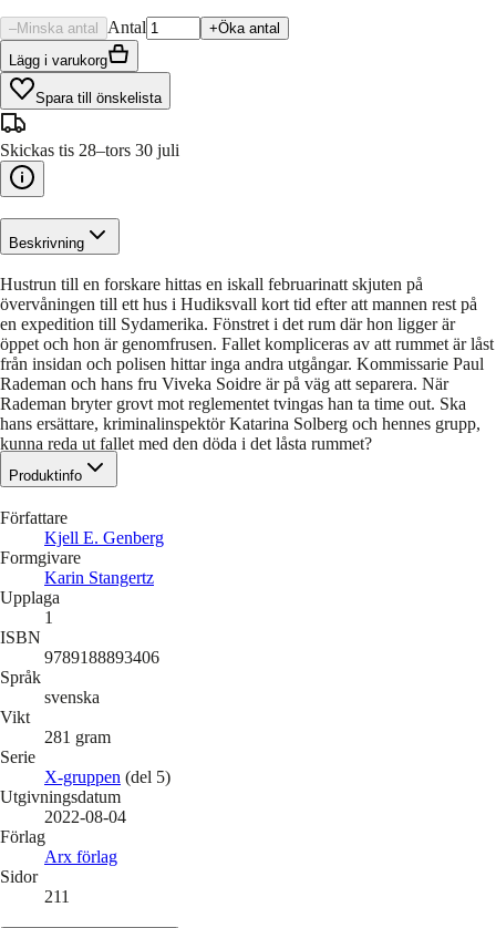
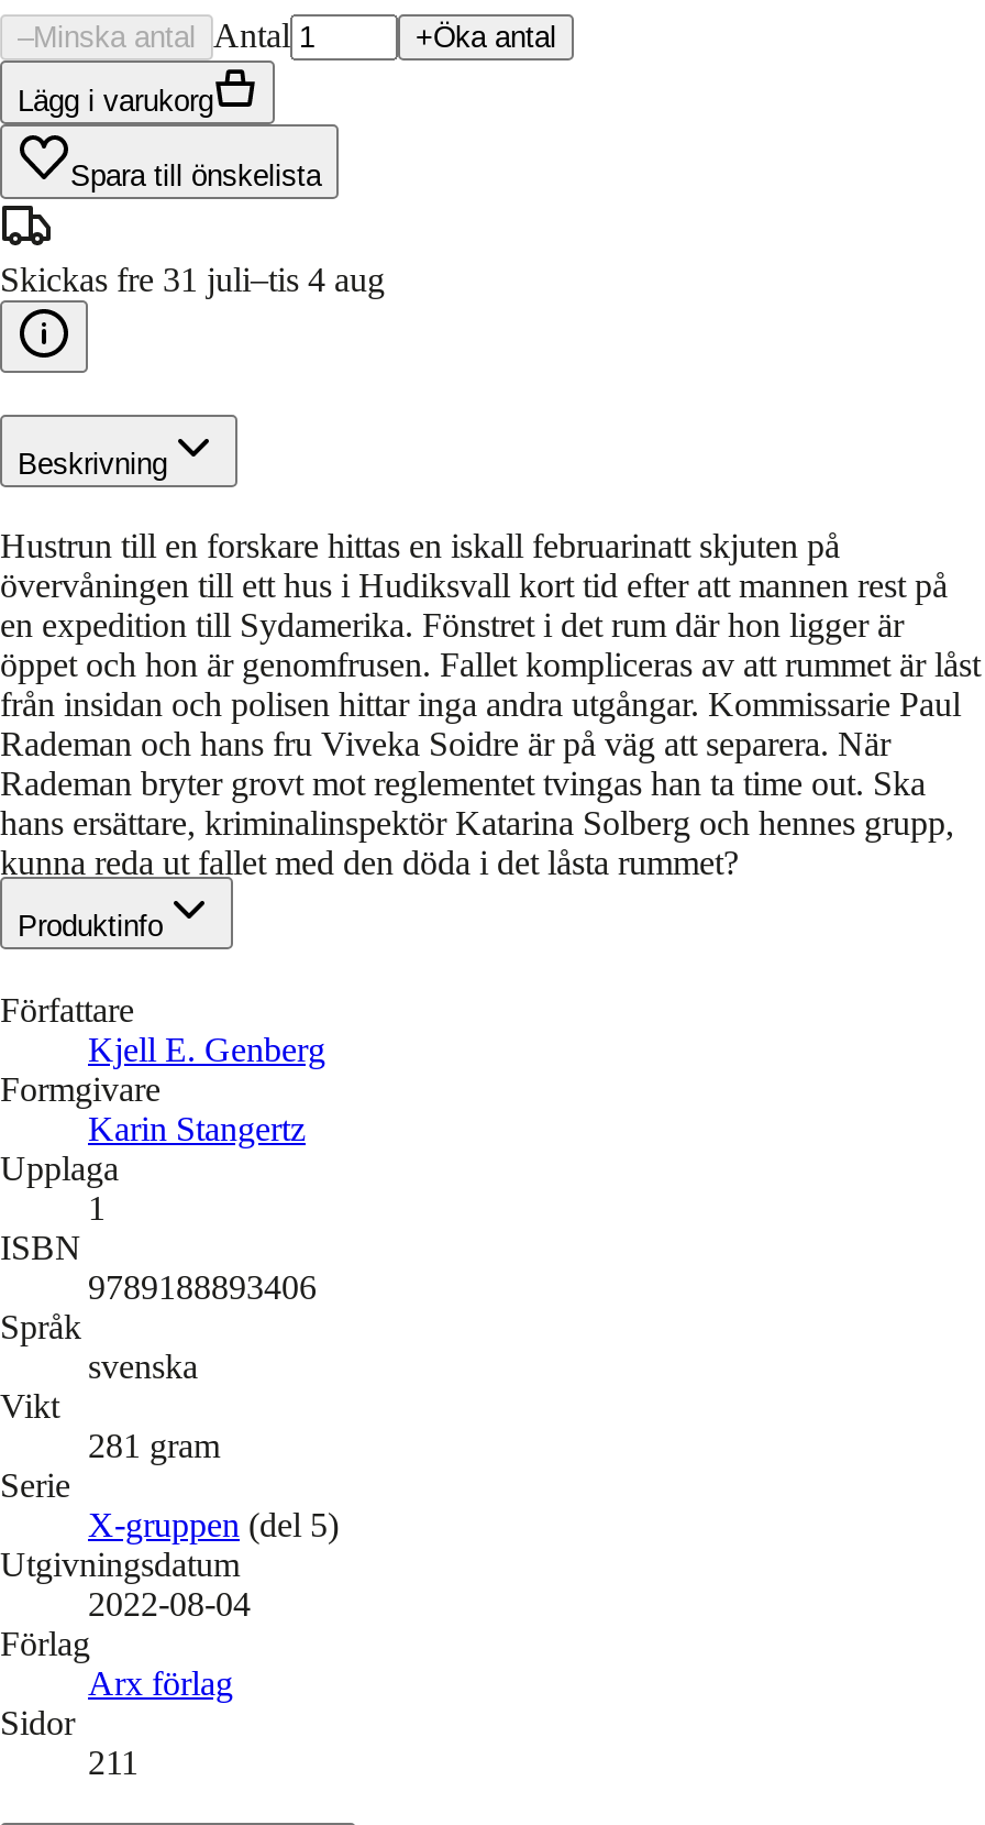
- Skickas tis 28–tors 30 juli
+ Skickas fre 31 juli–tis 4 aug
